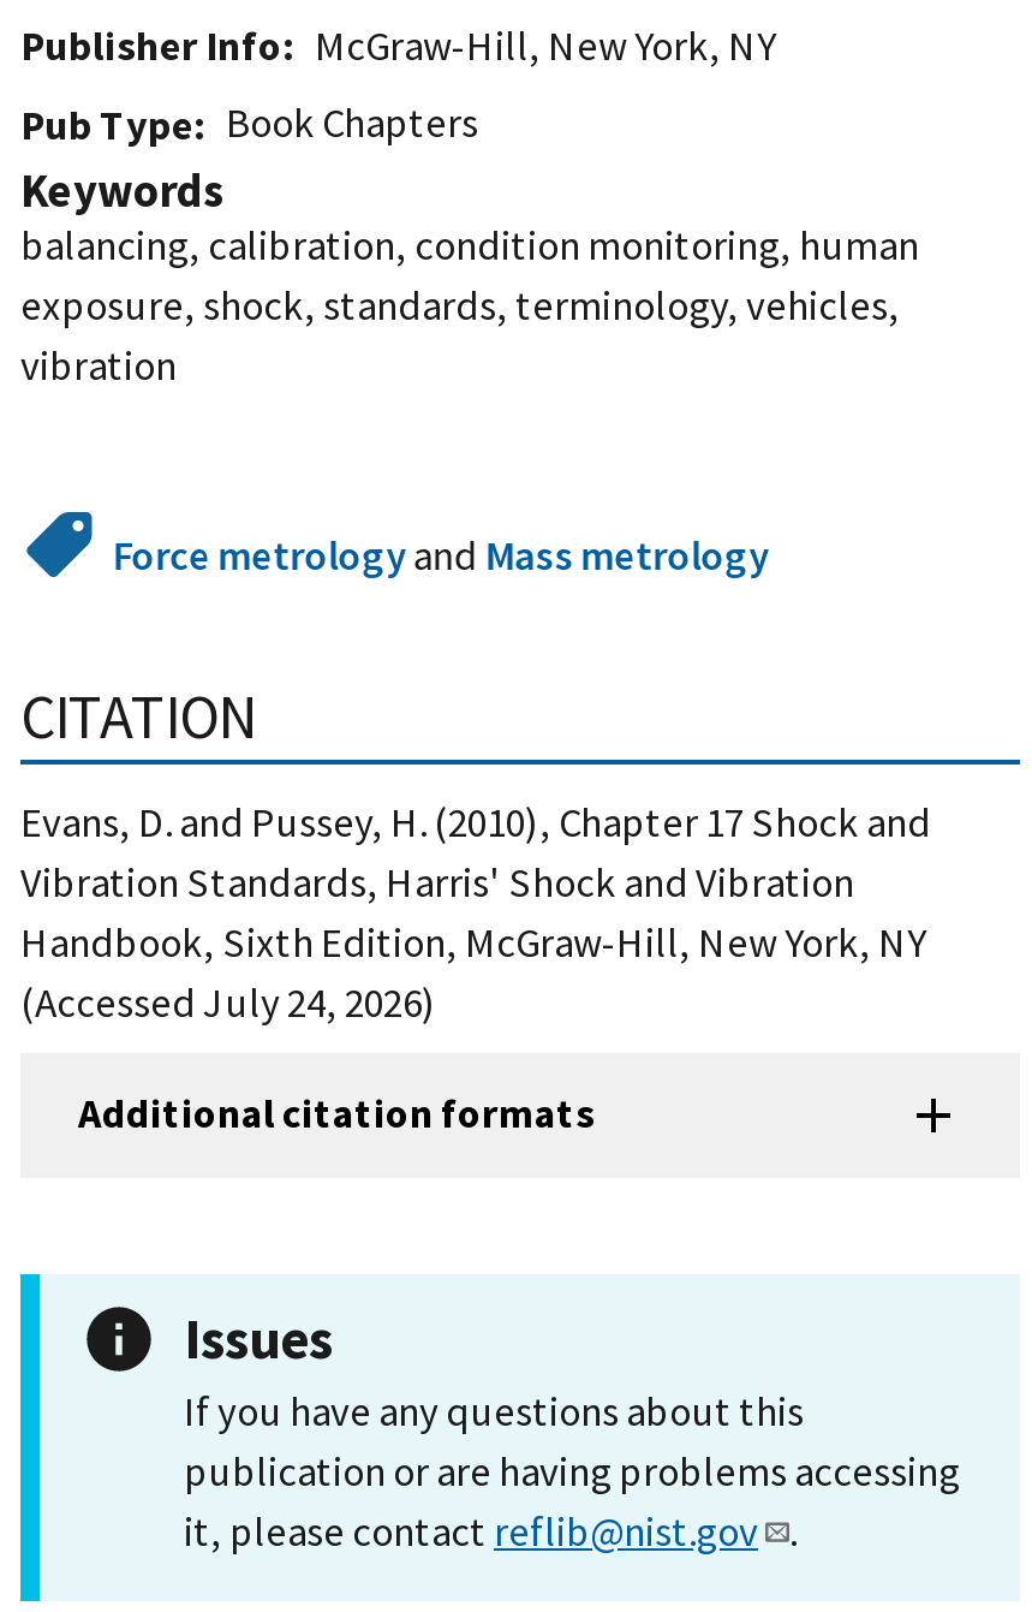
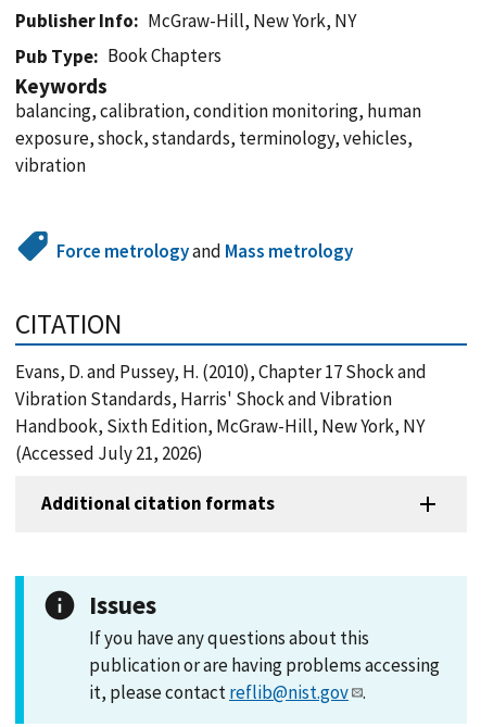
- (Accessed July 24, 2026)
+ (Accessed July 21, 2026)
